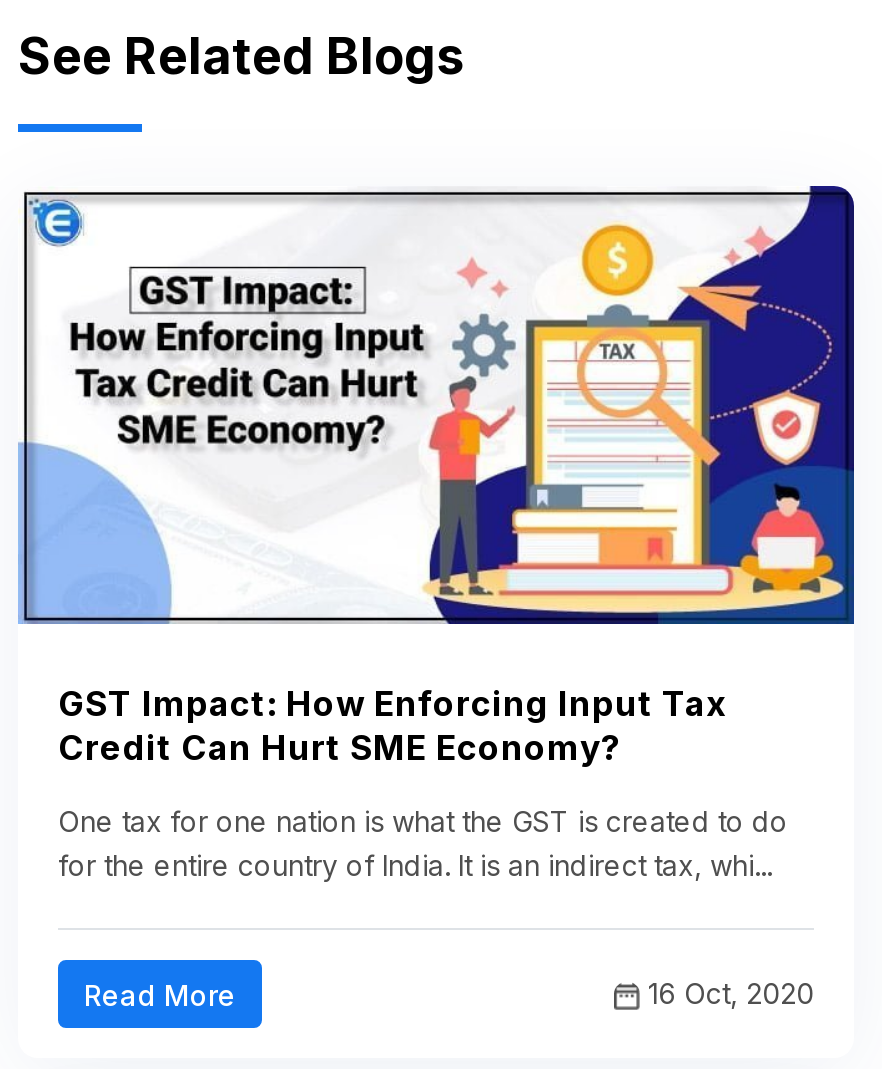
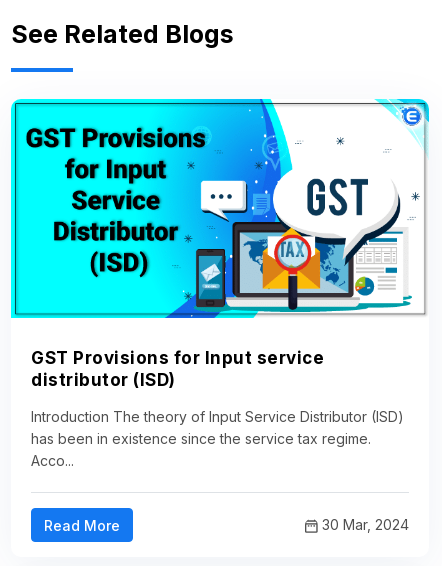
- [image]
- GST Impact: How Enforcing Input Tax
- Credit Can Hurt SME Economy?
+ [image]
+ GST Provisions for Input service
+ distributor (ISD)

- One tax for one nation is what the GST is created to do
- for the entire country of India. It is an indirect tax, whi...
+ Introduction The theory of Input Service Distributor (ISD)
+ has been in existence since the service tax regime.
+ Acco...

- 16 Oct, 2020
+ 30 Mar, 2024
